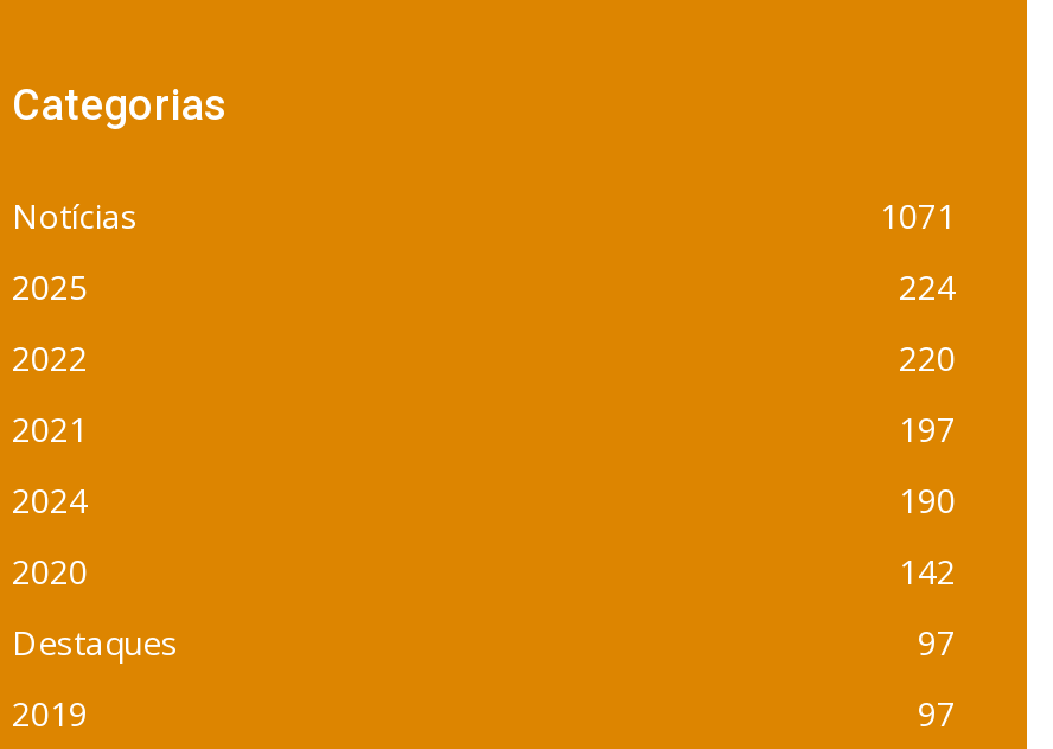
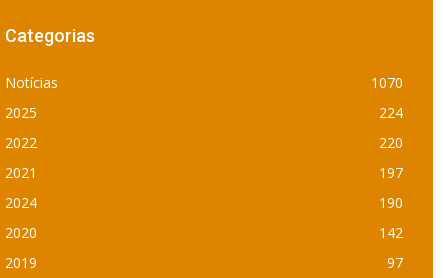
- 1071
+ 1070

- Destaques
- 97
